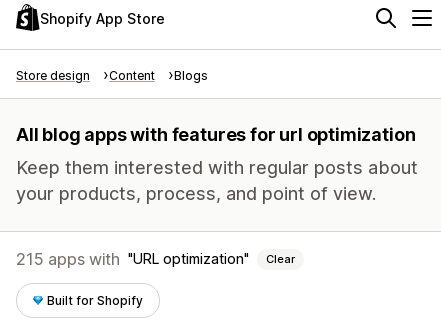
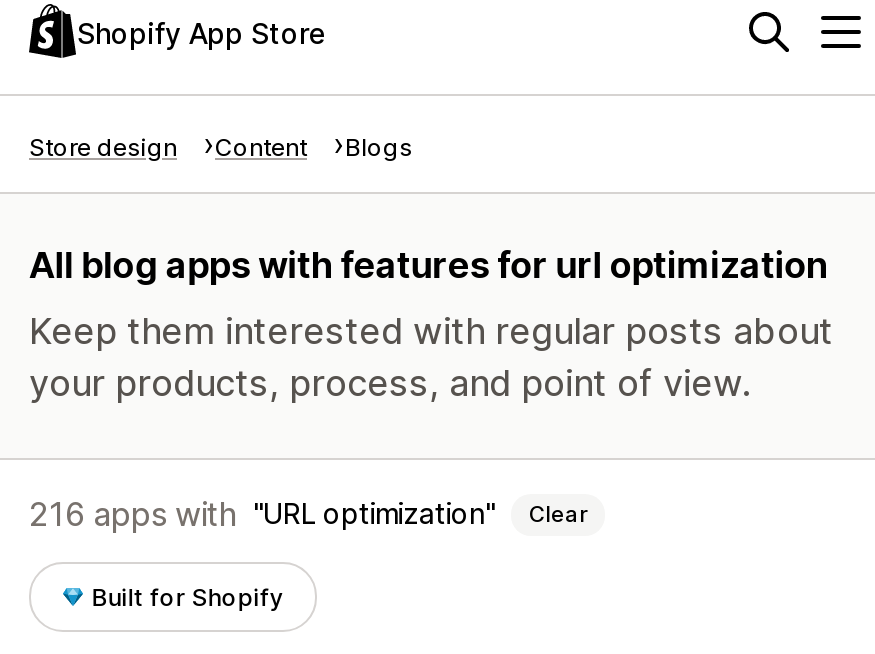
- 215 apps with URL optimization Clear
+ 216 apps with URL optimization Clear
